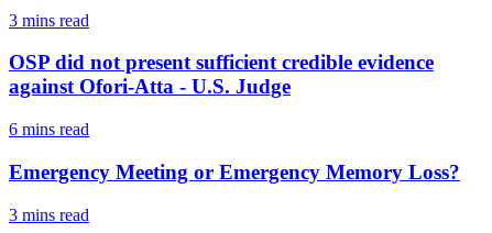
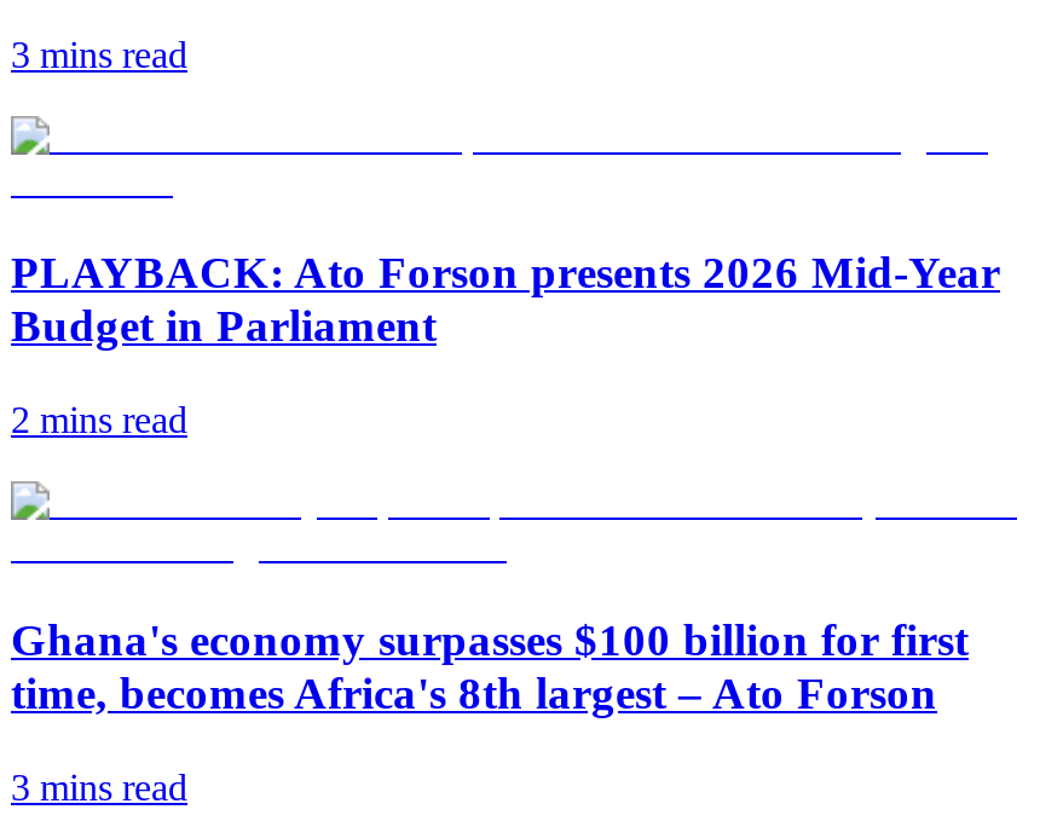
- OSP did not present sufficient credible evidence
- against Ofori-Atta - U.S. Judge
+ PLAYBACK: Ato Forson presents 2026 Mid-Year
+ Budget in Parliament

- 6 mins read
+ 2 mins read

- Emergency Meeting or Emergency Memory Loss?
+ Ghana's economy surpasses $100 billion for first
+ time, becomes Africa's 8th largest – Ato Forson
